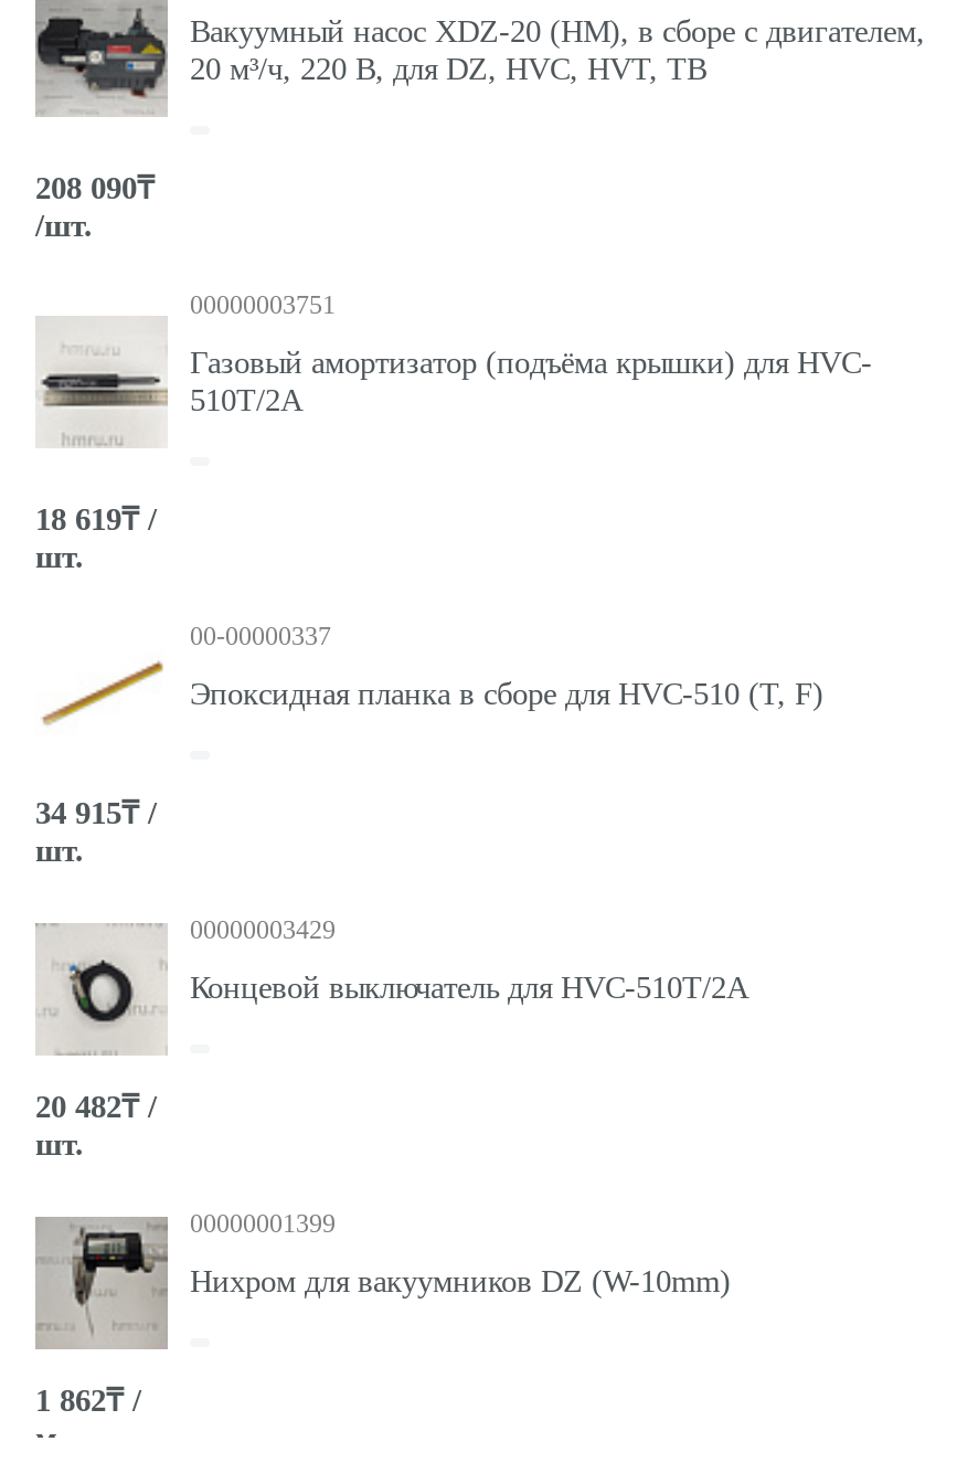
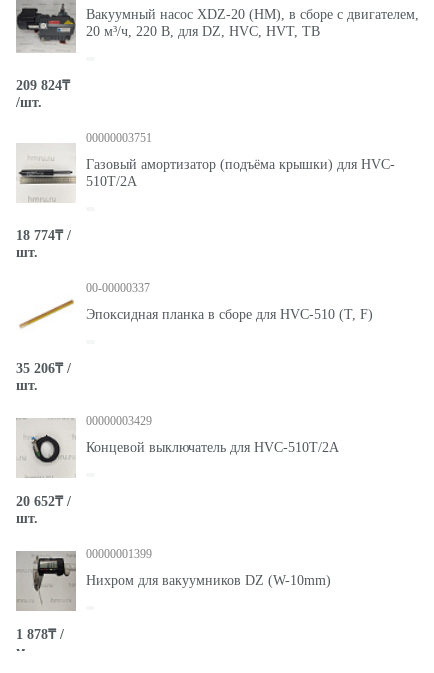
- 208 090₸
+ 209 824₸

- 18 619₸ /
+ 18 774₸ /

- 34 915₸ /
+ 35 206₸ /

- 20 482₸ /
+ 20 652₸ /

- 1 862₸ /
+ 1 878₸ /
